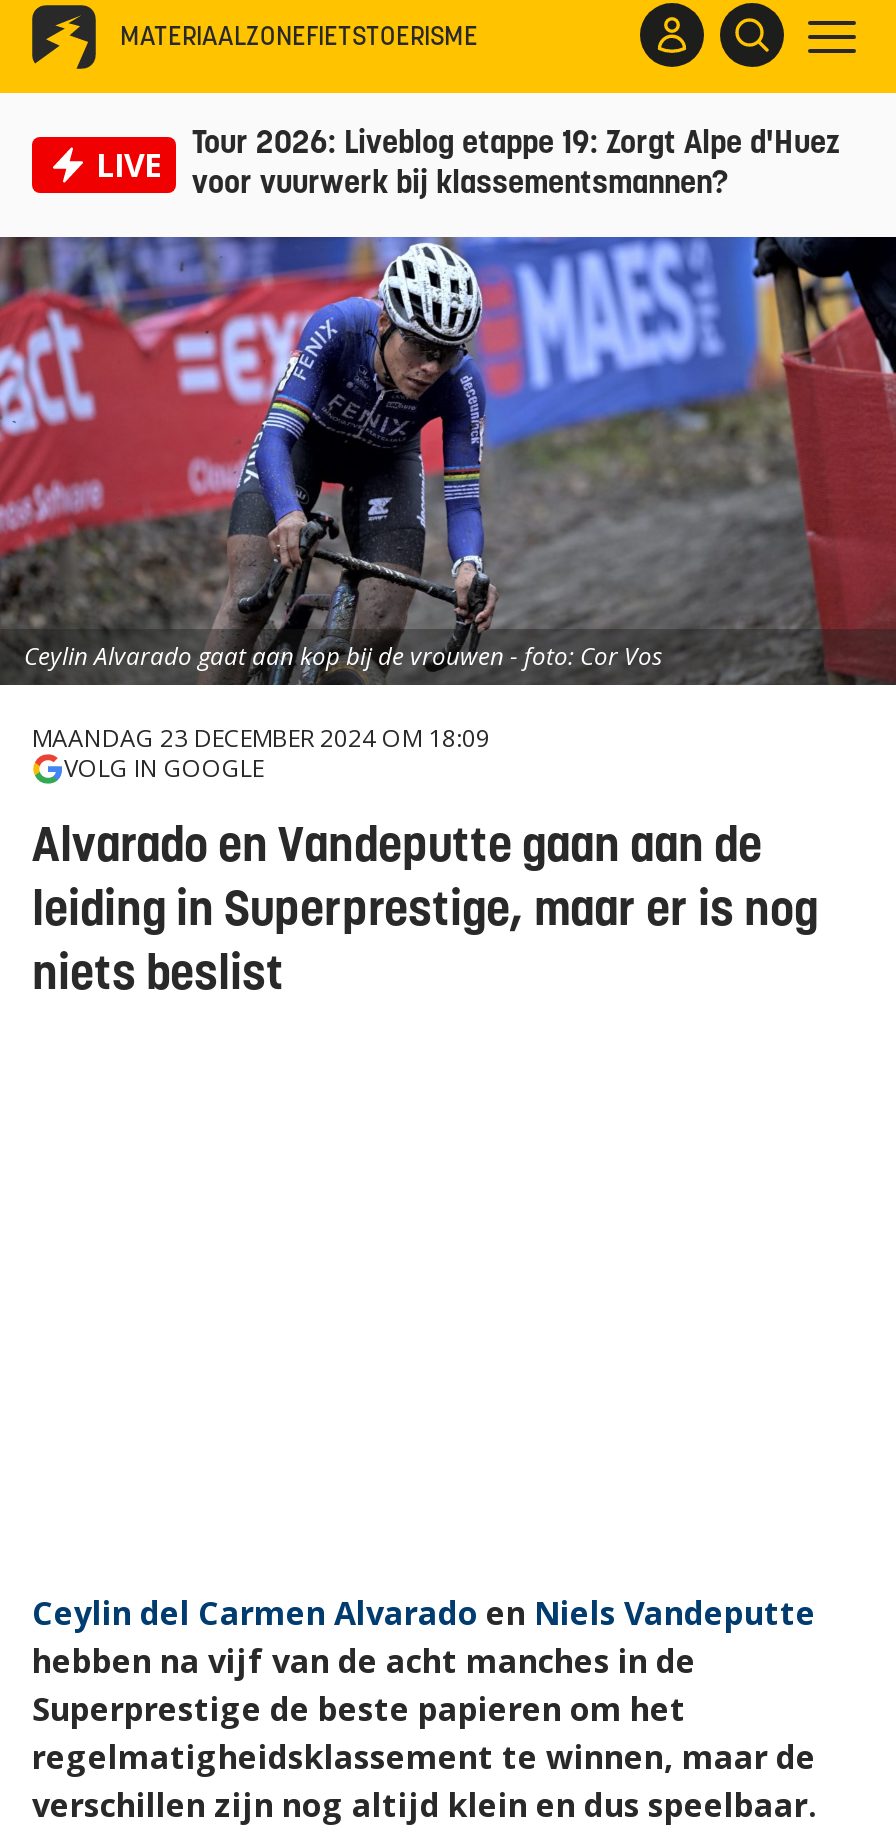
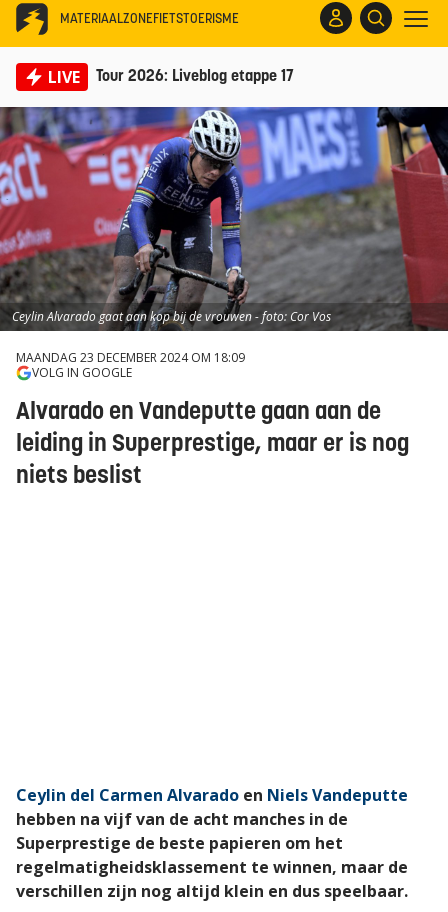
- Tour 2026: Liveblog etappe 19: Zorgt Alpe d'Huez
- voor vuurwerk bij klassementsmannen?
+ Tour 2026: Liveblog etappe 17
